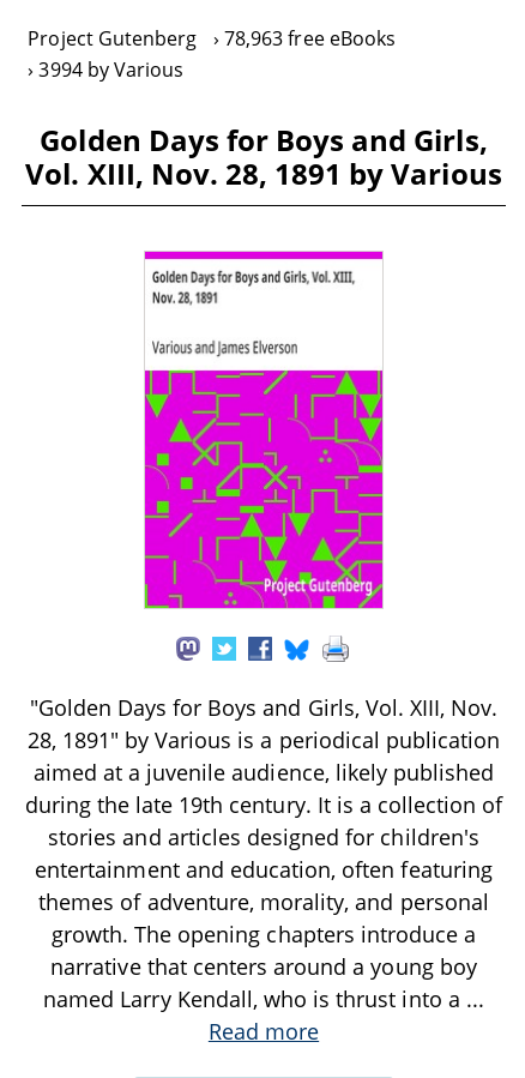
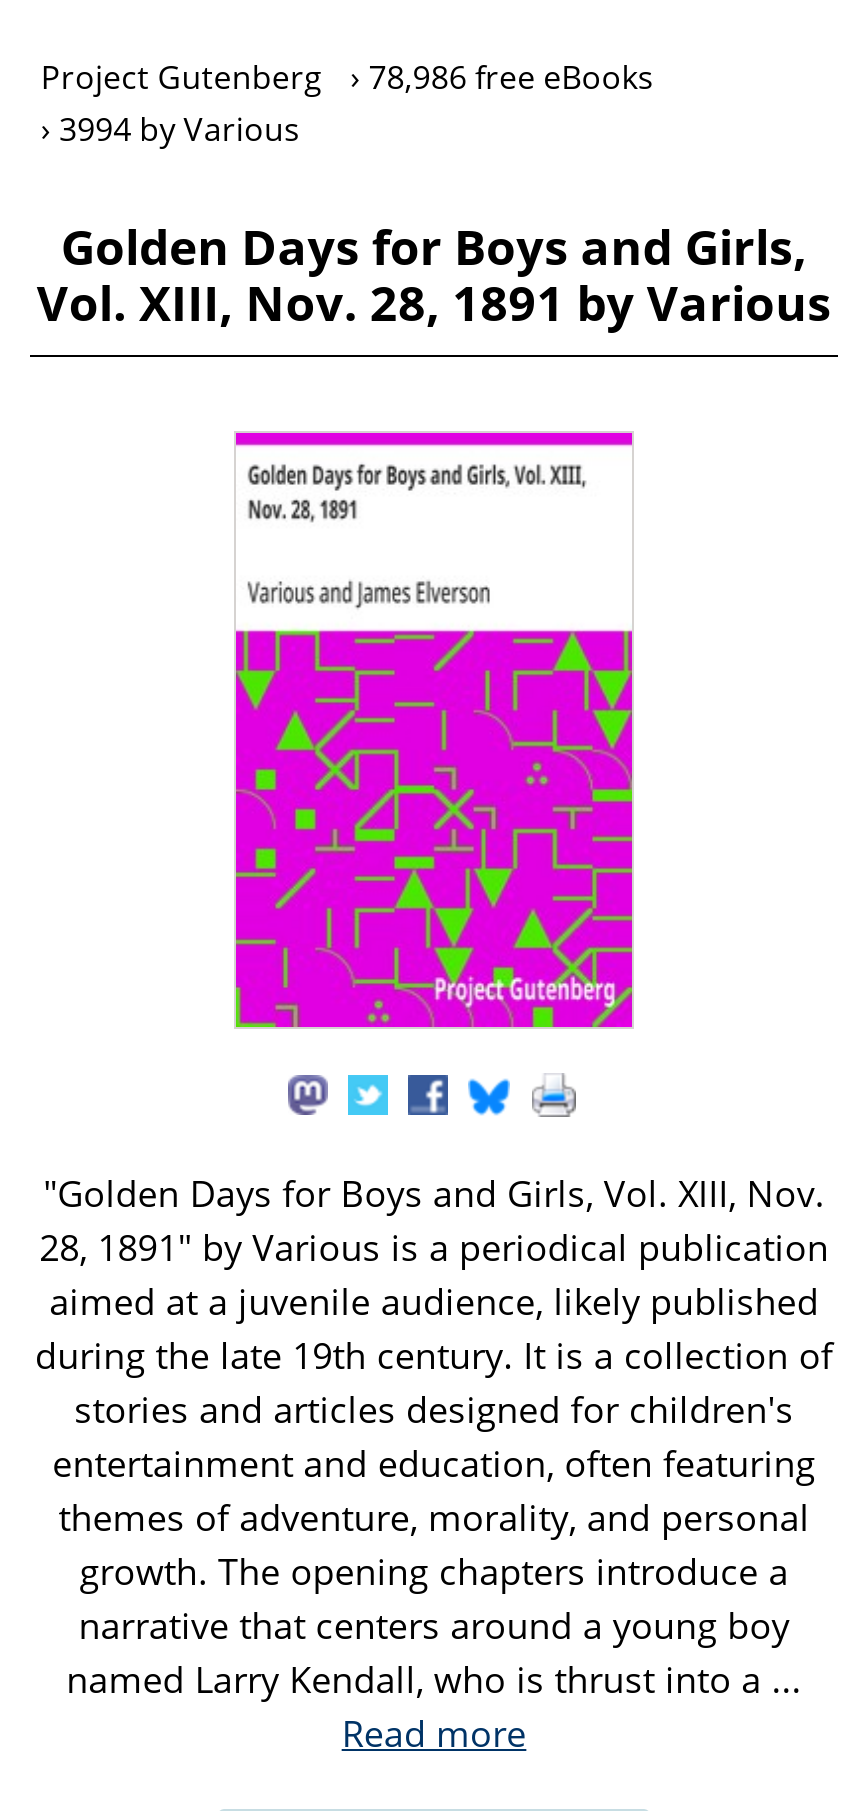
- Project Gutenberg 78,963 free eBooks
+ Project Gutenberg 78,986 free eBooks
